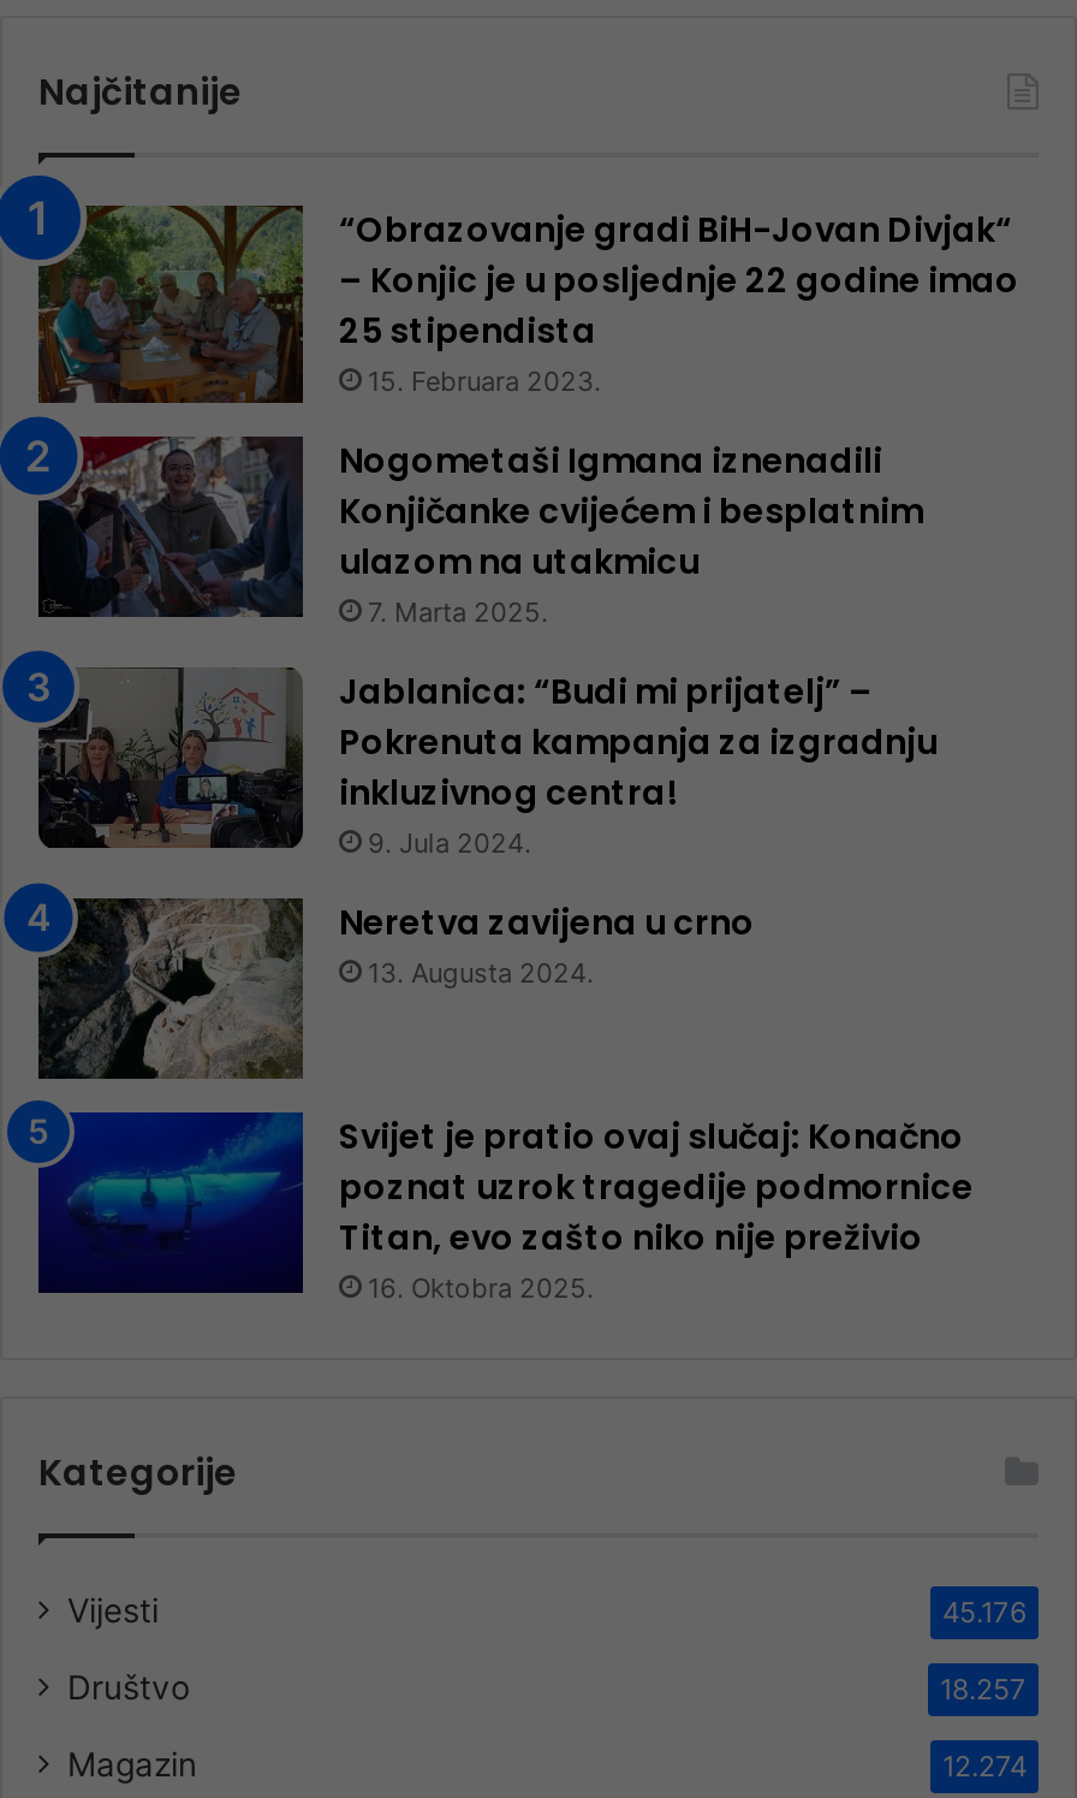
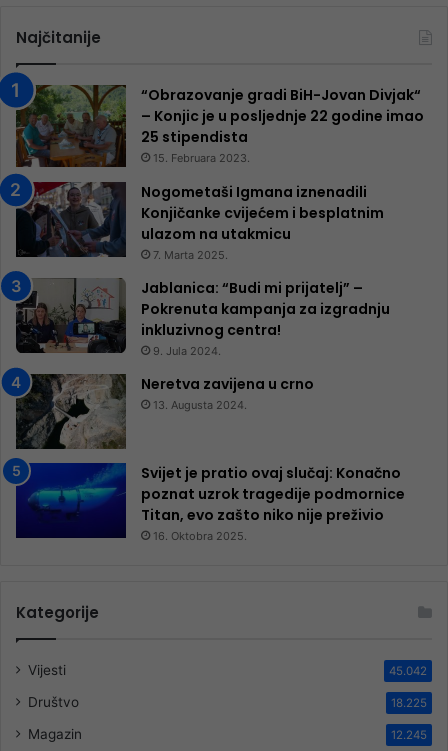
- 45.176
+ 45.042

- 18.257
+ 18.225

- 12.274
+ 12.245
